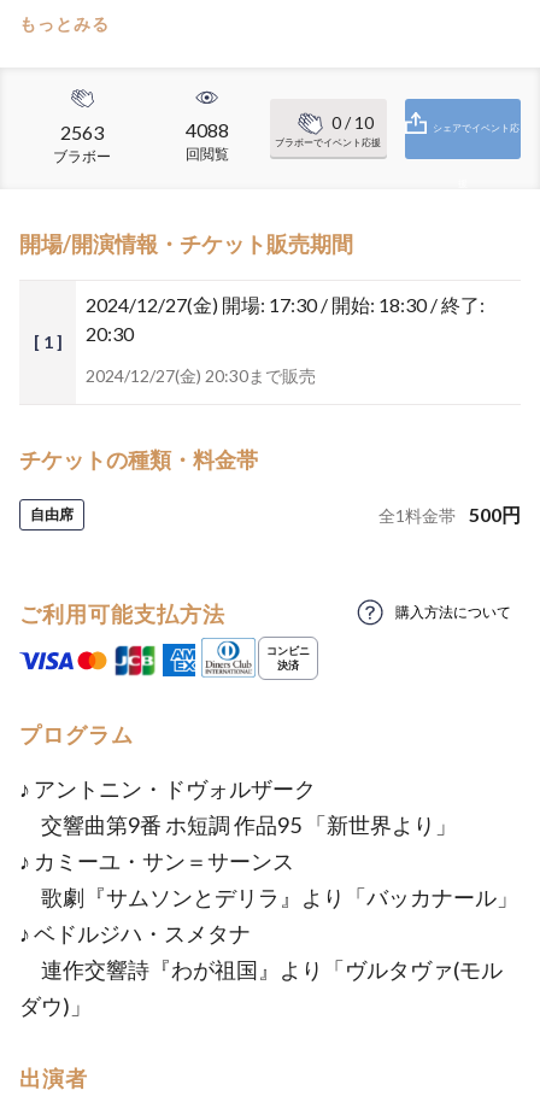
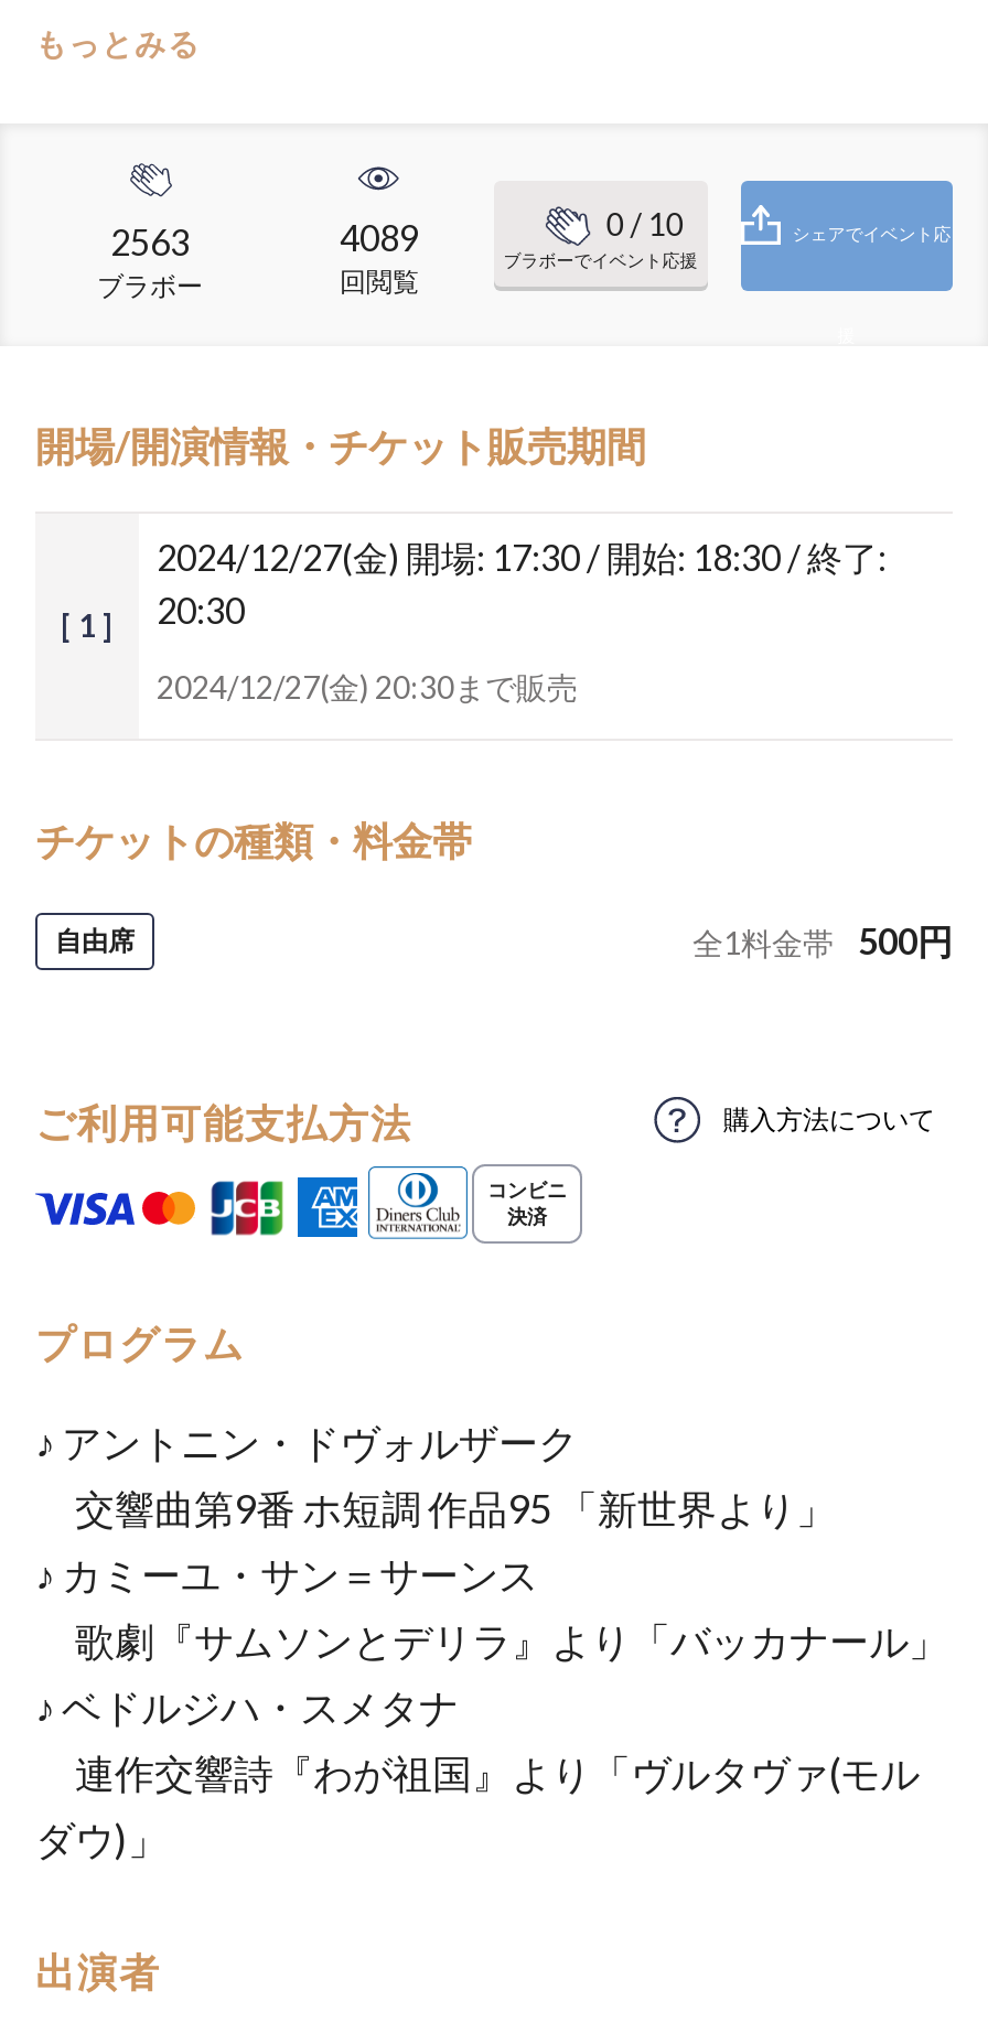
- 4088
+ 4089
